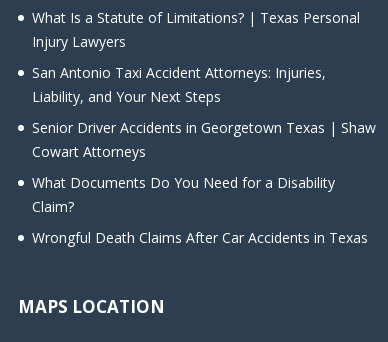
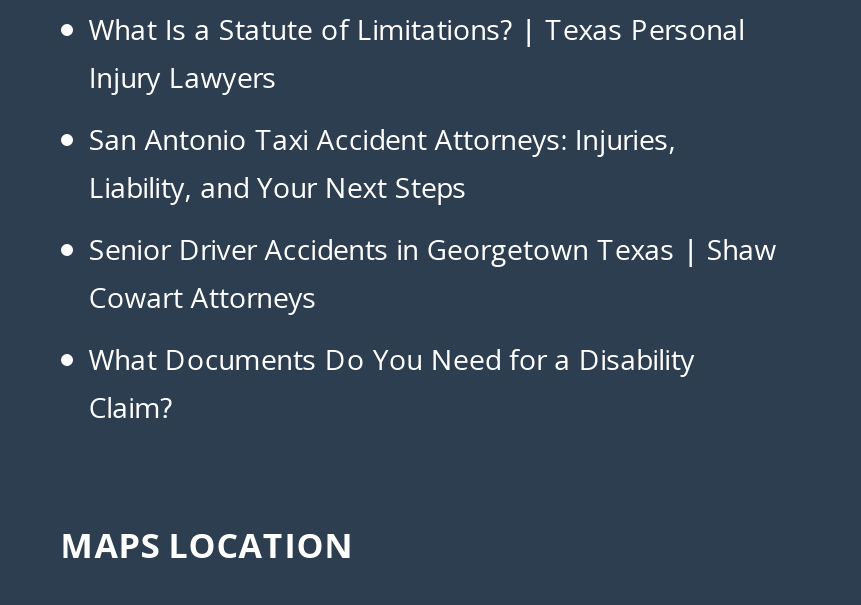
- Wrongful Death Claims After Car Accidents in Texas
